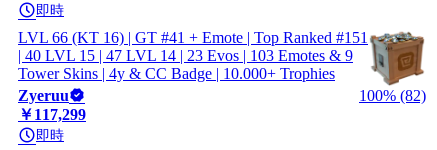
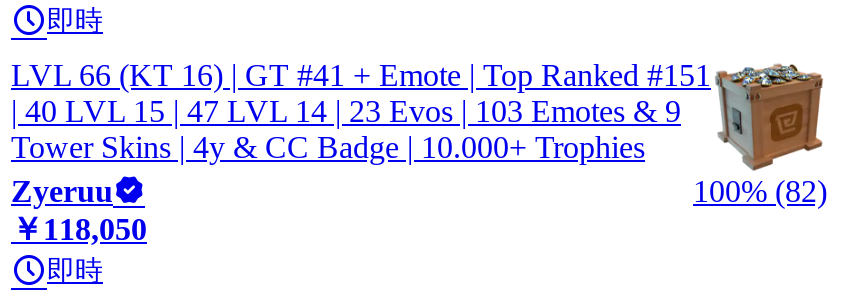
- ￥117,299
+ ￥118,050
